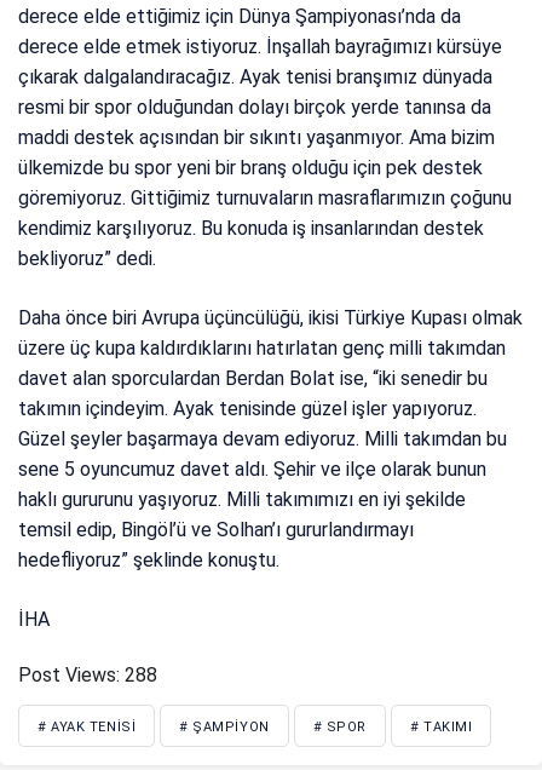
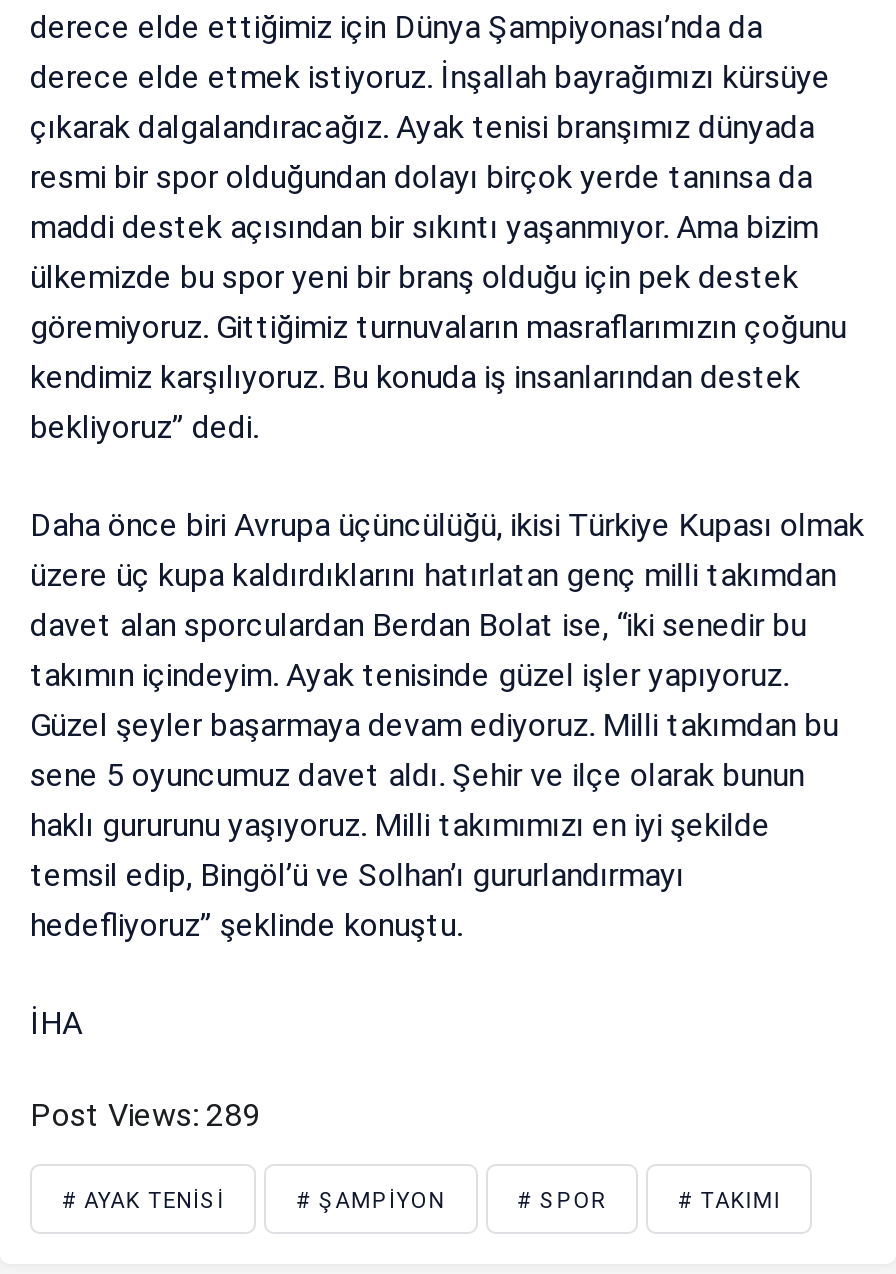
- Post Views: 288
+ Post Views: 289
